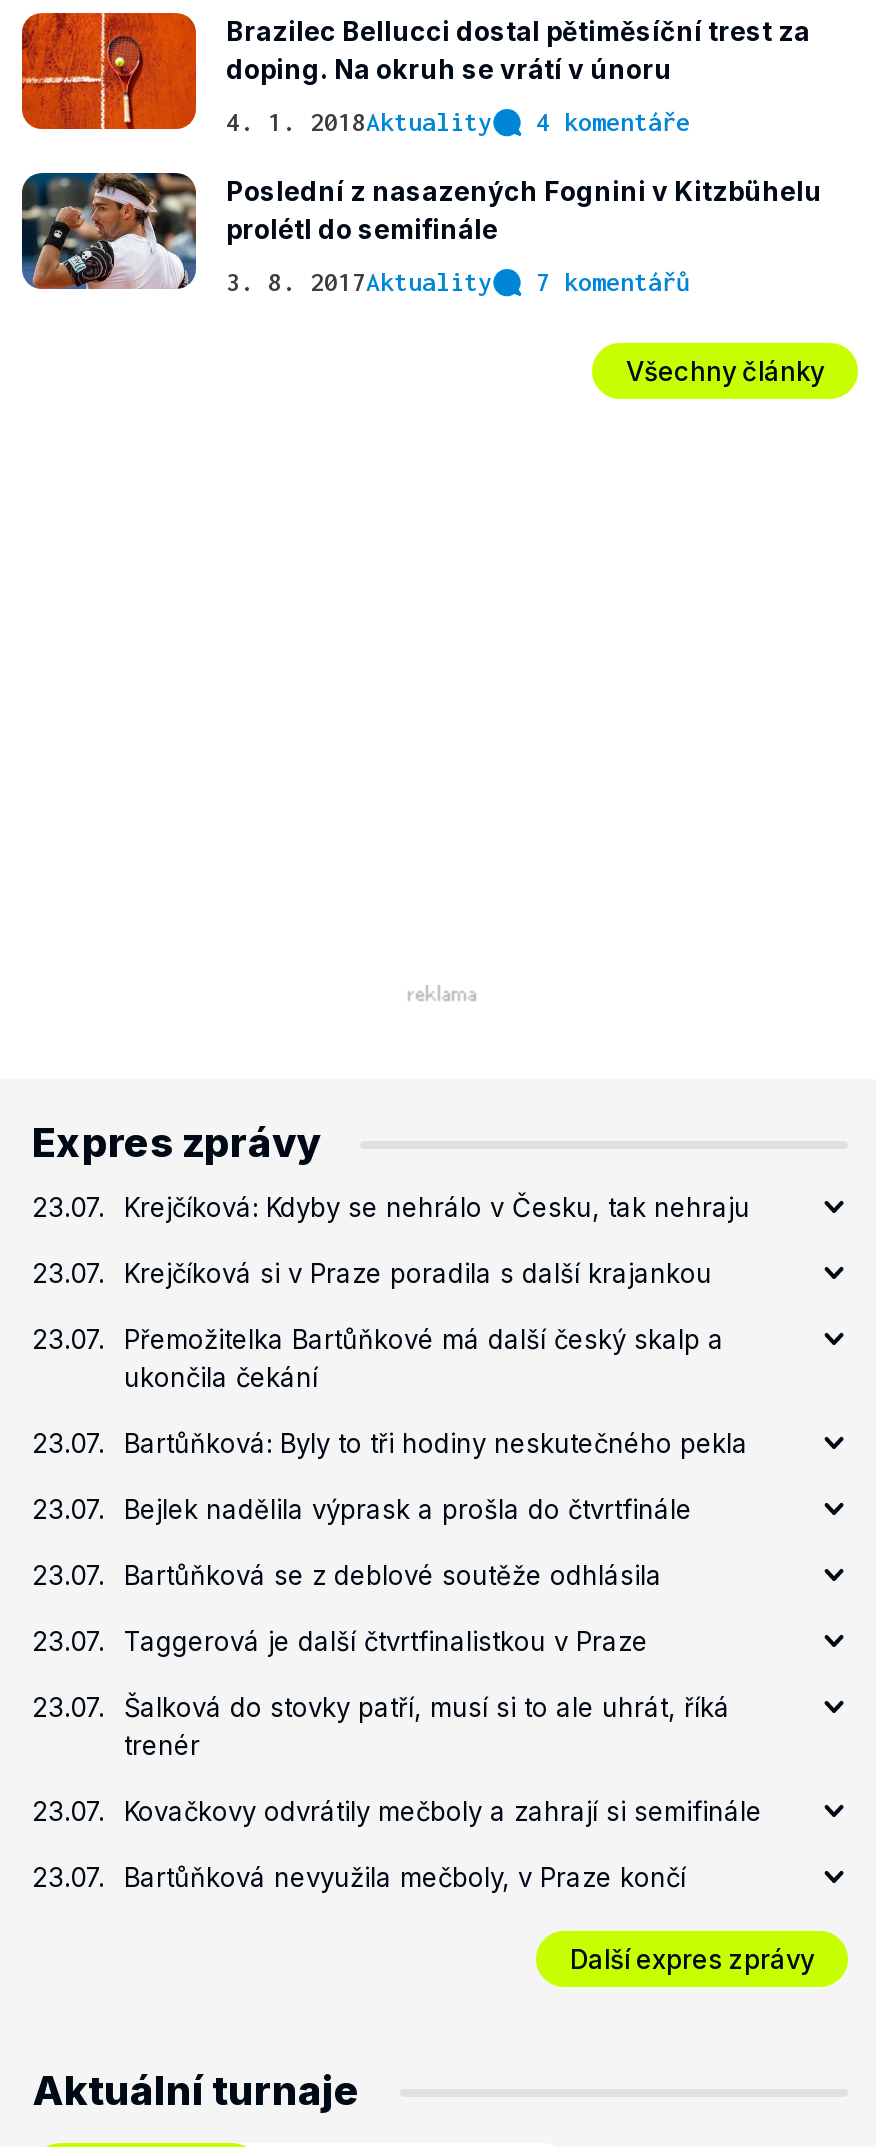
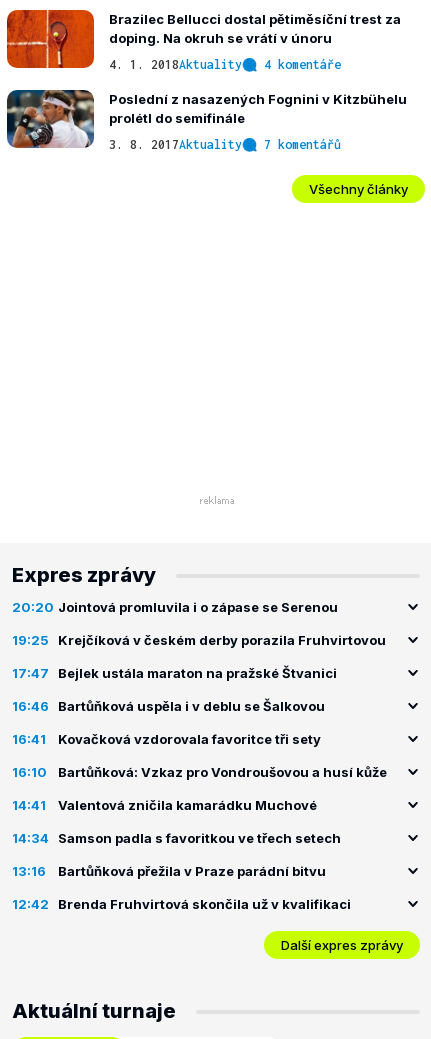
- 23.07.
- Krejčíková: Kdyby se nehrálo v Česku, tak nehraju
+ 20:20 Jointová promluvila i o zápase se Serenou

- 23.07.
- Krejčíková si v Praze poradila s další krajankou
+ 19:25 Krejčíková v českém derby porazila Fruhvirtovou

- 23.07.
- Přemožitelka Bartůňkové má další český skalp a
- ukončila čekání
+ 17:47 Bejlek ustála maraton na pražské Štvanici

- 23.07.
- Bartůňková: Byly to tři hodiny neskutečného pekla
+ 16:46 Bartůňková uspěla i v deblu se Šalkovou

- 23.07.
- Bejlek nadělila výprask a prošla do čtvrtfinále
+ 16:41
+ Kovačková vzdorovala favoritce tři sety

- 23.07.
- Bartůňková se z deblové soutěže odhlásila
+ 16:10
+ Bartůňková: Vzkaz pro Vondroušovou a husí kůže

- 23.07.
- Taggerová je další čtvrtfinalistkou v Praze
+ 14:41
+ Valentová zničila kamarádku Muchové

- 23.07.
- Šalková do stovky patří, musí si to ale uhrát, říká
- trenér
+ 14:34 Samson padla s favoritkou ve třech setech

- 23.07.
- Kovačkovy odvrátily mečboly a zahrají si semifinále
+ 13:16
+ Bartůňková přežila v Praze parádní bitvu

- 23.07.
- Bartůňková nevyužila mečboly, v Praze končí
+ 12:42 Brenda Fruhvirtová skončila už v kvalifikaci
